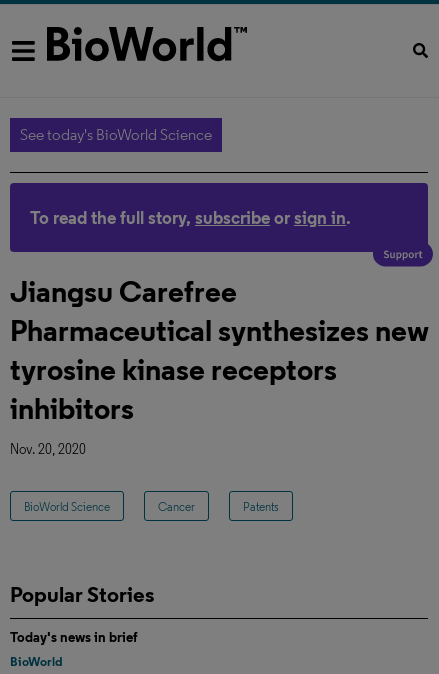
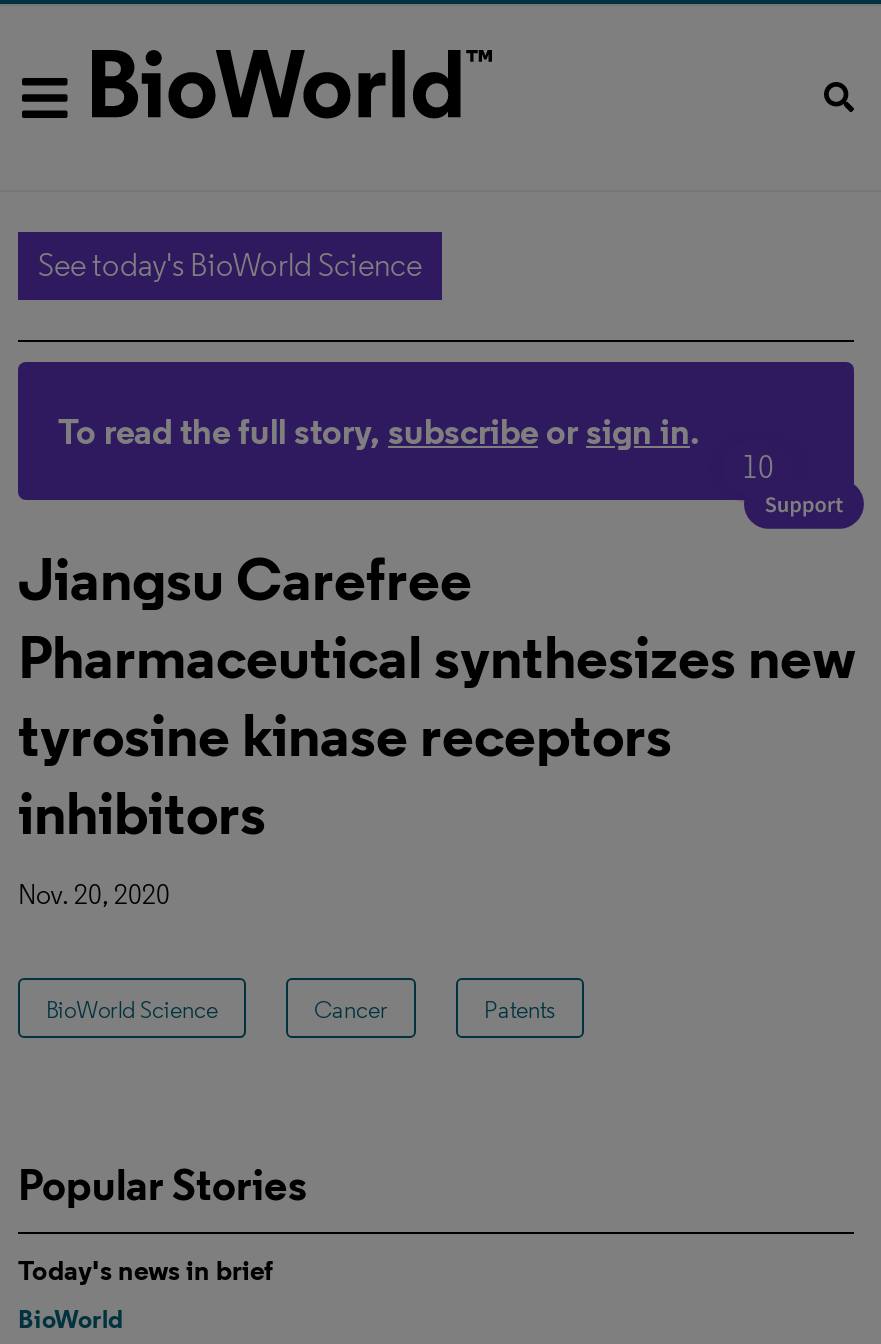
+ 10
